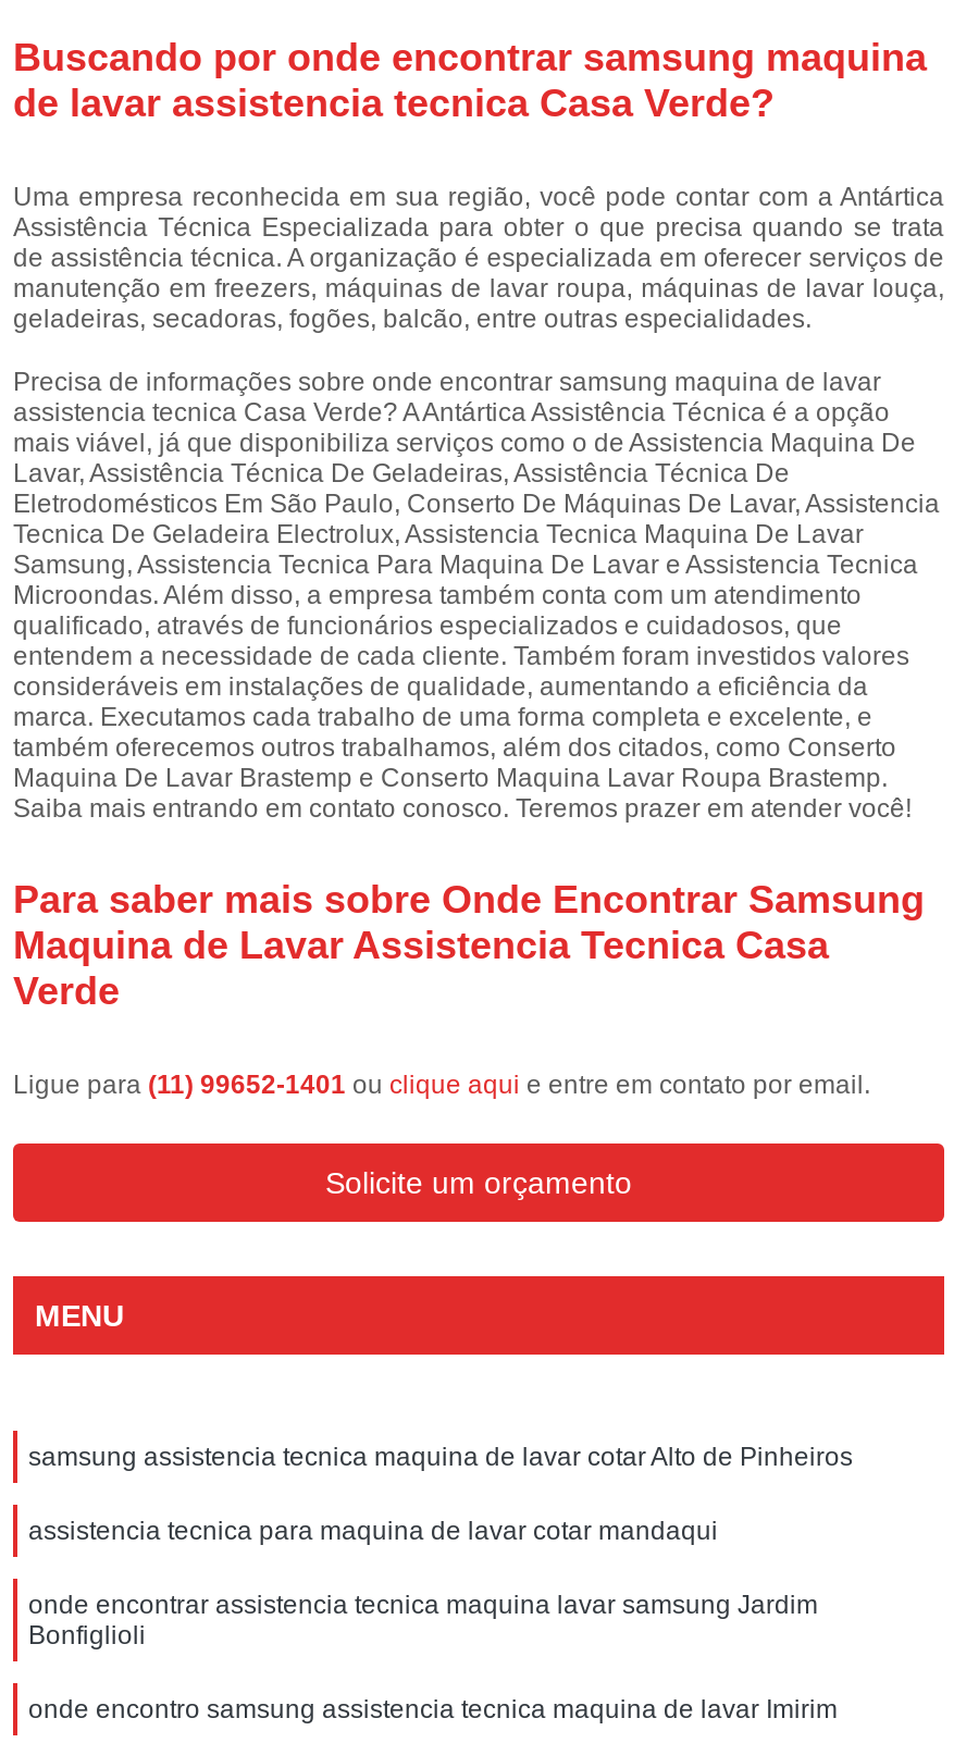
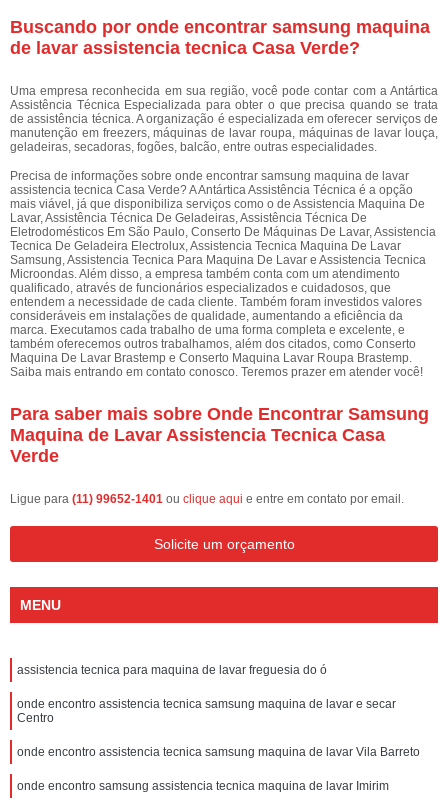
- samsung assistencia tecnica maquina de lavar cotar Alto de Pinheiros
+ assistencia tecnica para maquina de lavar freguesia do ó

- assistencia tecnica para maquina de lavar cotar mandaqui
+ onde encontro assistencia tecnica samsung maquina de lavar e secar
+ Centro

- onde encontrar assistencia tecnica maquina lavar samsung Jardim
- Bonfiglioli
+ onde encontro assistencia tecnica samsung maquina de lavar Vila Barreto
